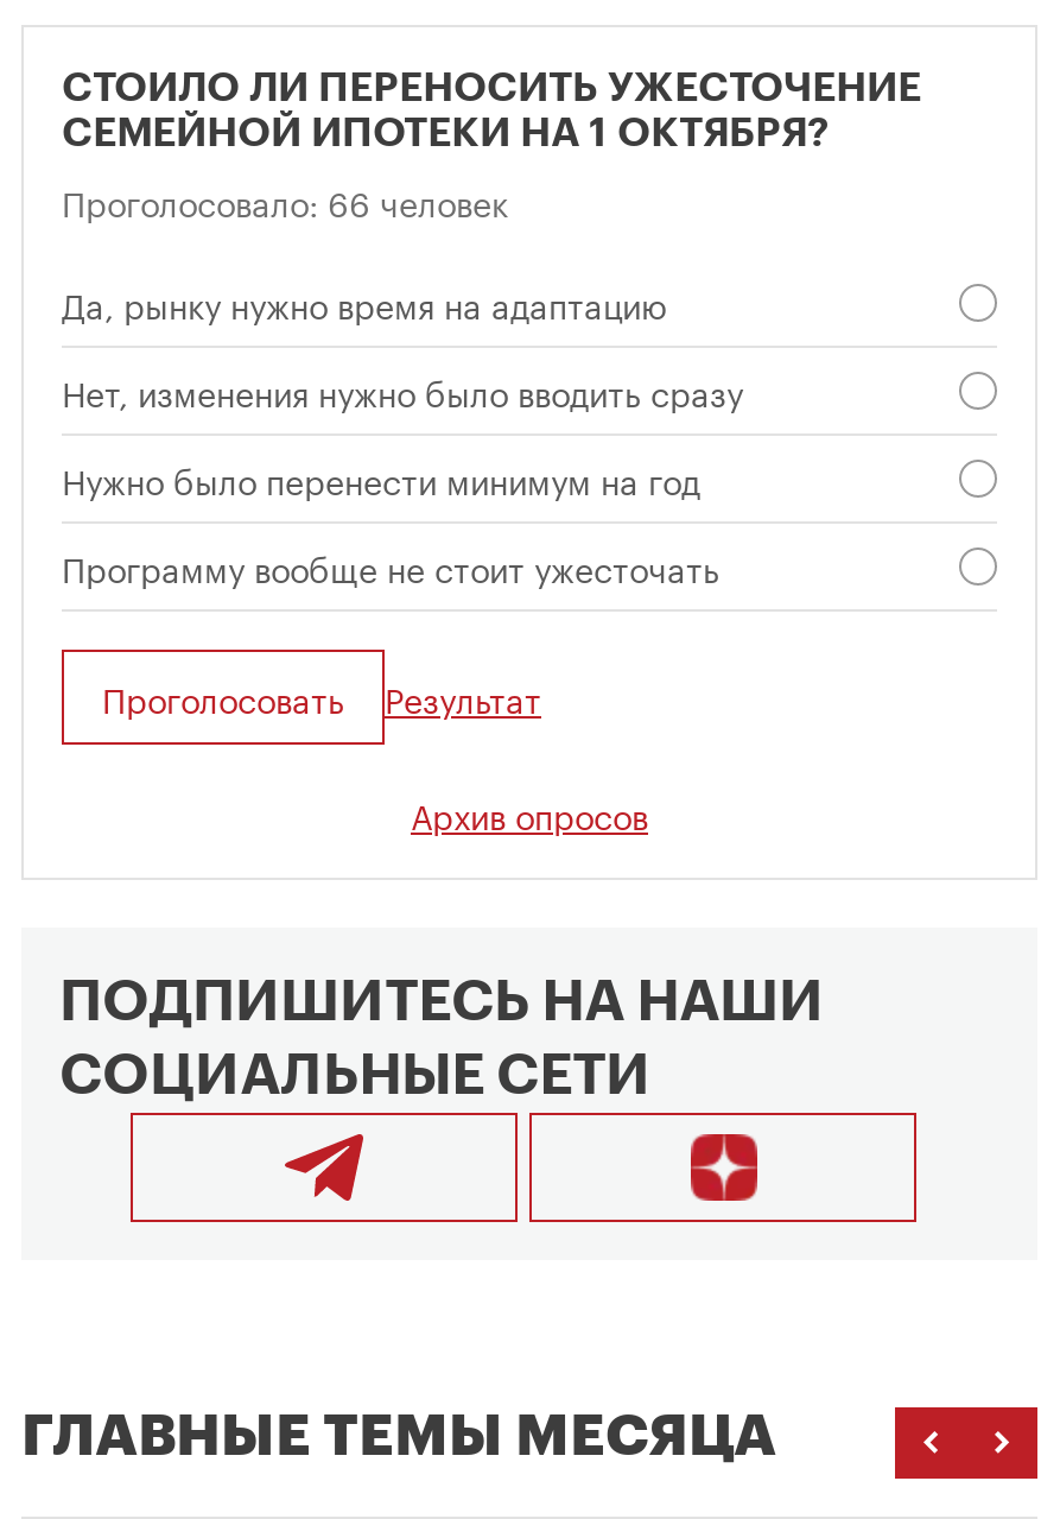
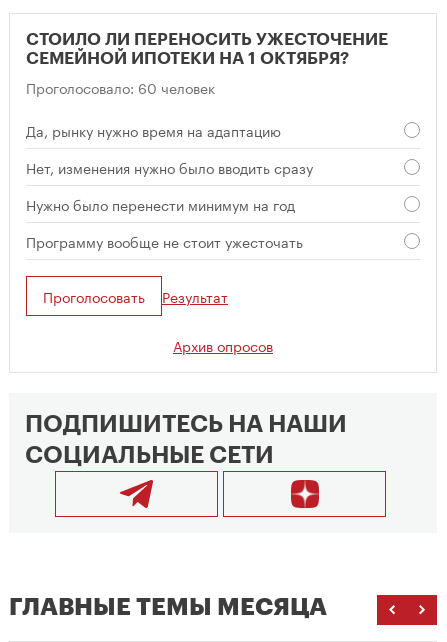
- Проголосовало: 66 человек
+ Проголосовало: 60 человек
